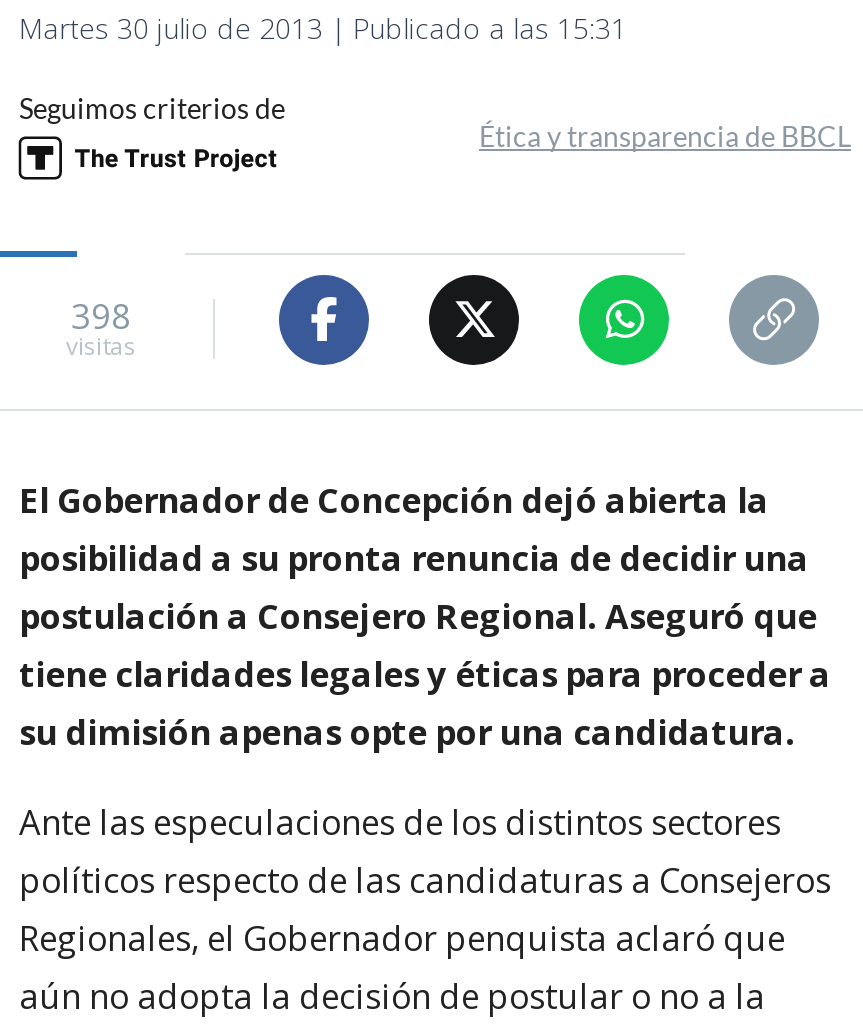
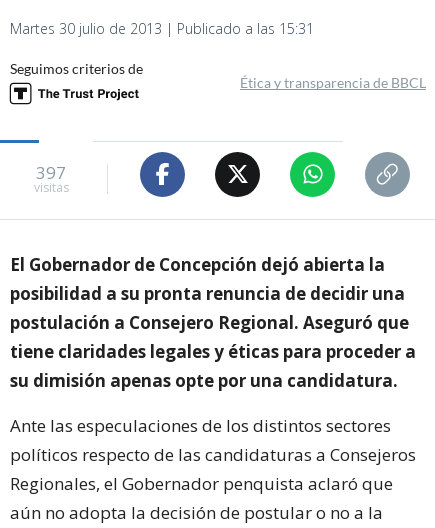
- 398
+ 397
